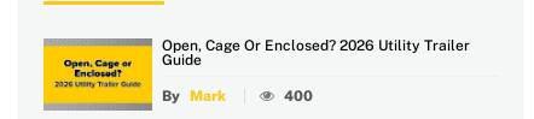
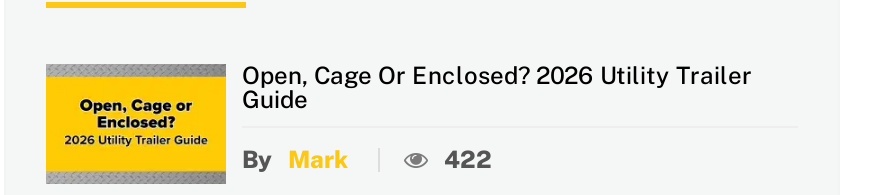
- 400
+ 422
